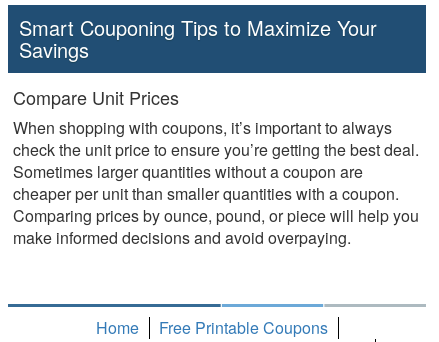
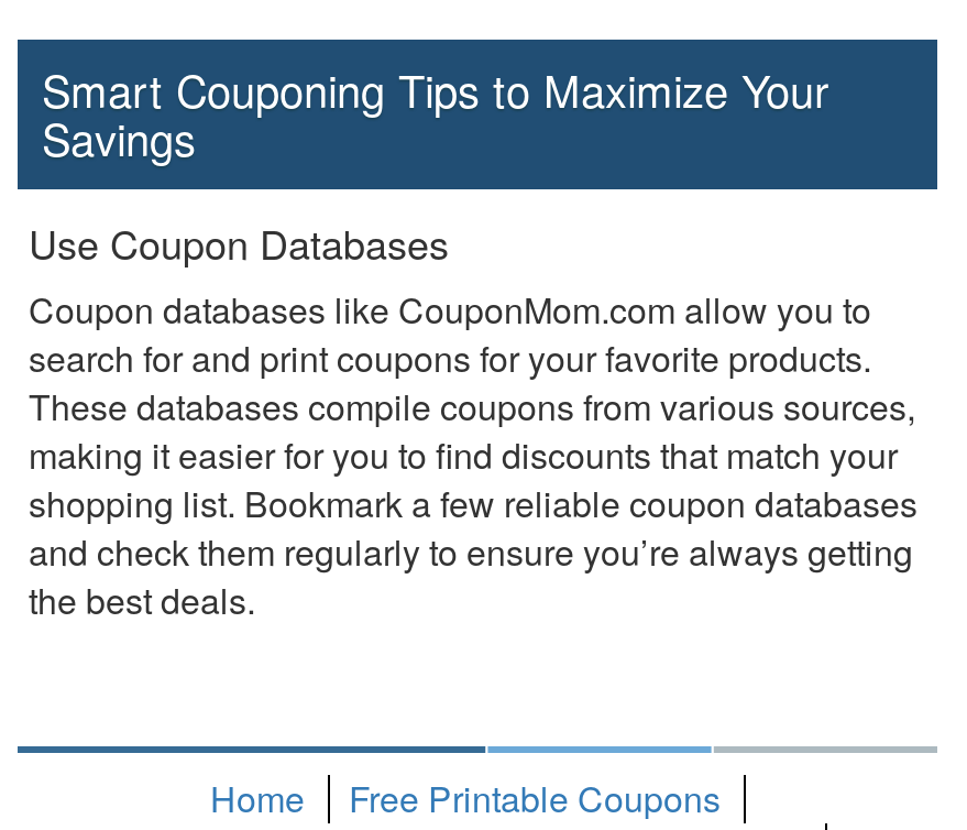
- Compare Unit Prices
- When shopping with coupons, it’s important to always
- check the unit price to ensure you’re getting the best deal.
- Sometimes larger quantities without a coupon are
- cheaper per unit than smaller quantities with a coupon.
- Comparing prices by ounce, pound, or piece will help you
- make informed decisions and avoid overpaying.
+ Use Coupon Databases
+ Coupon databases like CouponMom.com allow you to
+ search for and print coupons for your favorite products.
+ These databases compile coupons from various sources,
+ making it easier for you to find discounts that match your
+ shopping list. Bookmark a few reliable coupon databases
+ and check them regularly to ensure you’re always getting
+ the best deals.
